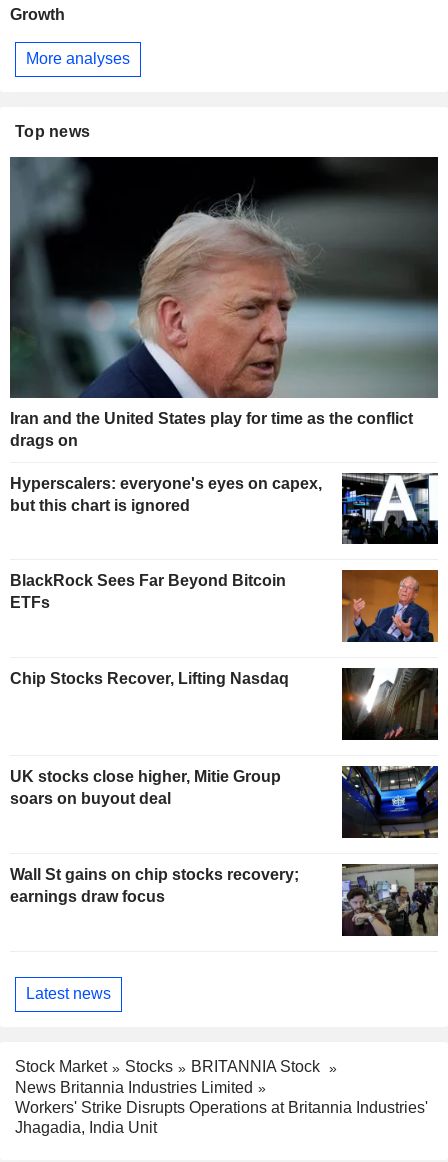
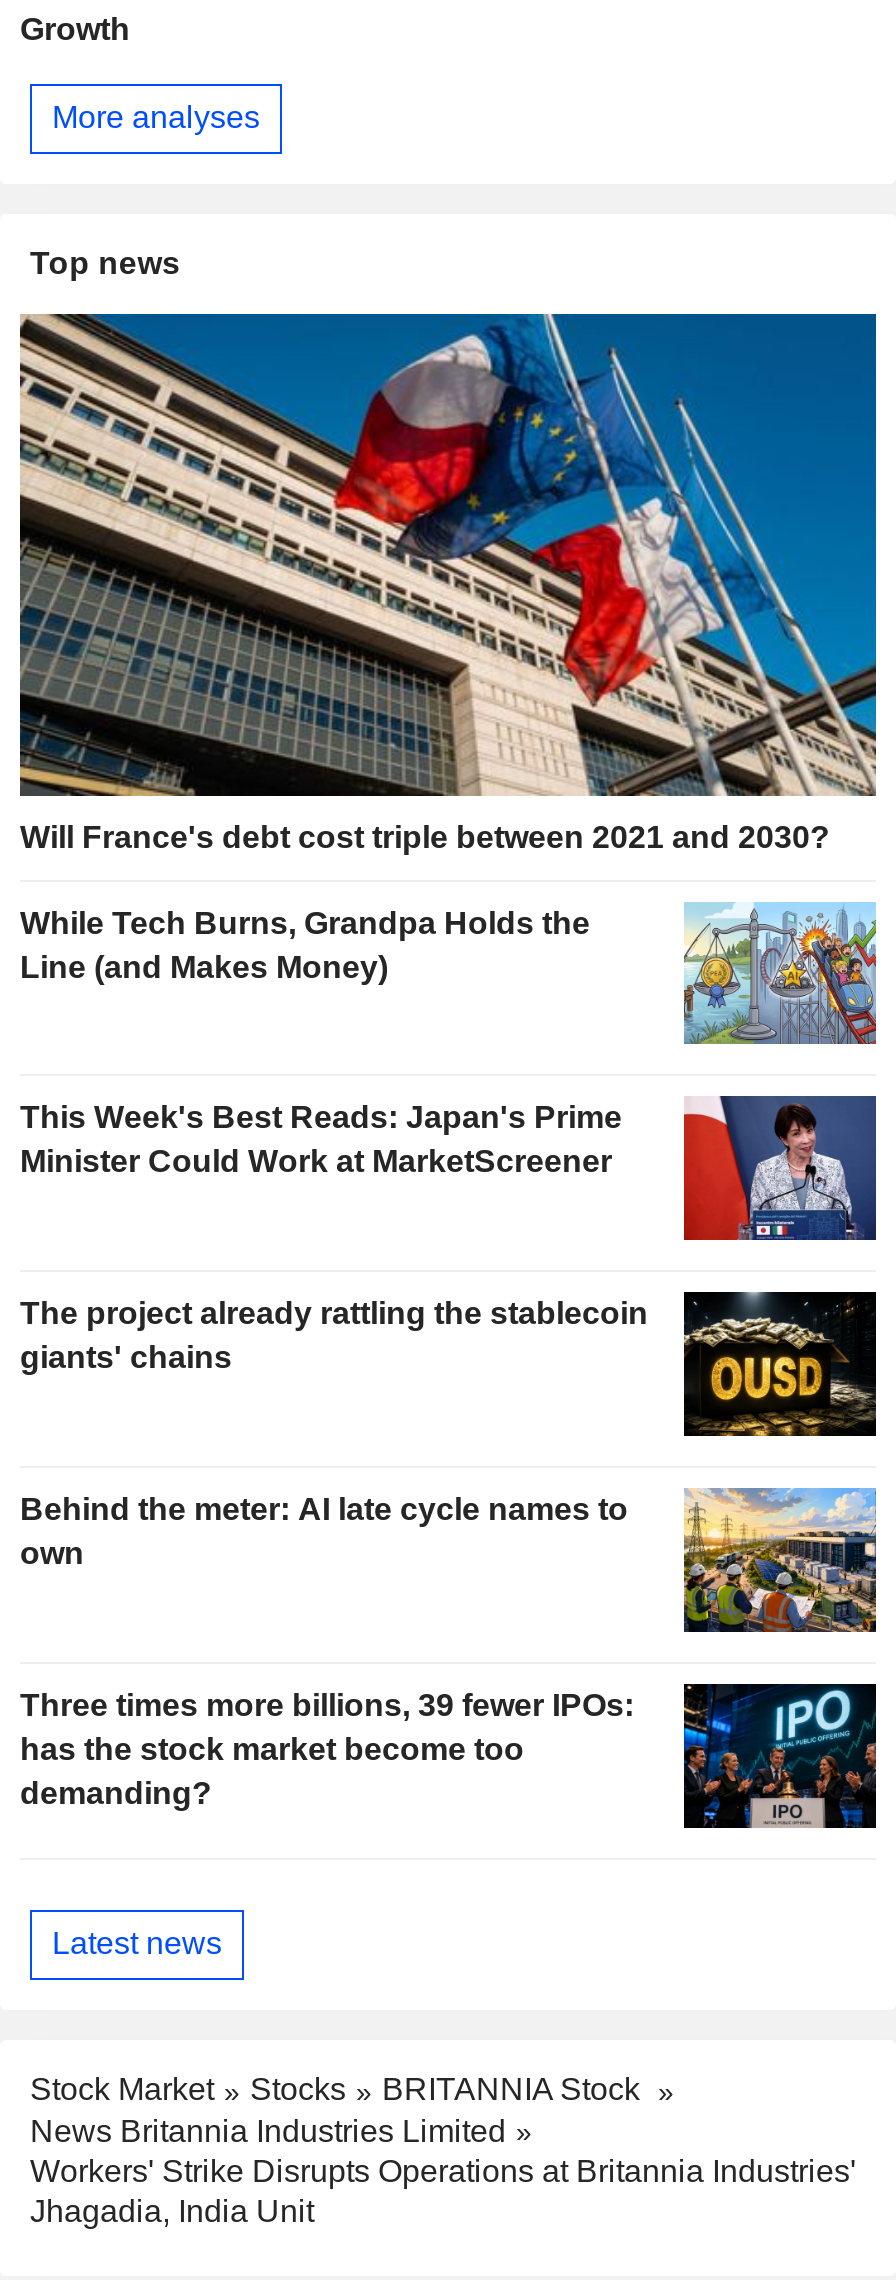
- [image]
- Iran and the United States play for time as the conflict
- drags on
+ [image]
+ Will France's debt cost triple between 2021 and 2030?

- Hyperscalers: everyone's eyes on capex,
- but this chart is ignored
+ While Tech Burns, Grandpa Holds the
+ Line (and Makes Money)

- [image]
+ [image]

- BlackRock Sees Far Beyond Bitcoin
- ETFs
+ This Week's Best Reads: Japan's Prime
+ Minister Could Work at MarketScreener

- [image]
+ [image]

- Chip Stocks Recover, Lifting Nasdaq
+ The project already rattling the stablecoin
+ giants' chains

- [image]
+ [image]

- UK stocks close higher, Mitie Group
- soars on buyout deal
+ Behind the meter: AI late cycle names to
+ own

- [image]
+ [image]

- Wall St gains on chip stocks recovery;
- earnings draw focus
+ Three times more billions, 39 fewer IPOs:
+ has the stock market become too
+ demanding?

- [image]
+ [image]
